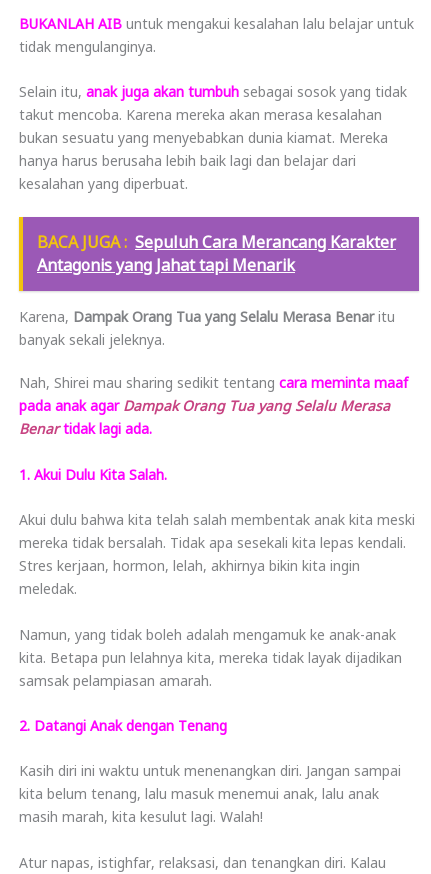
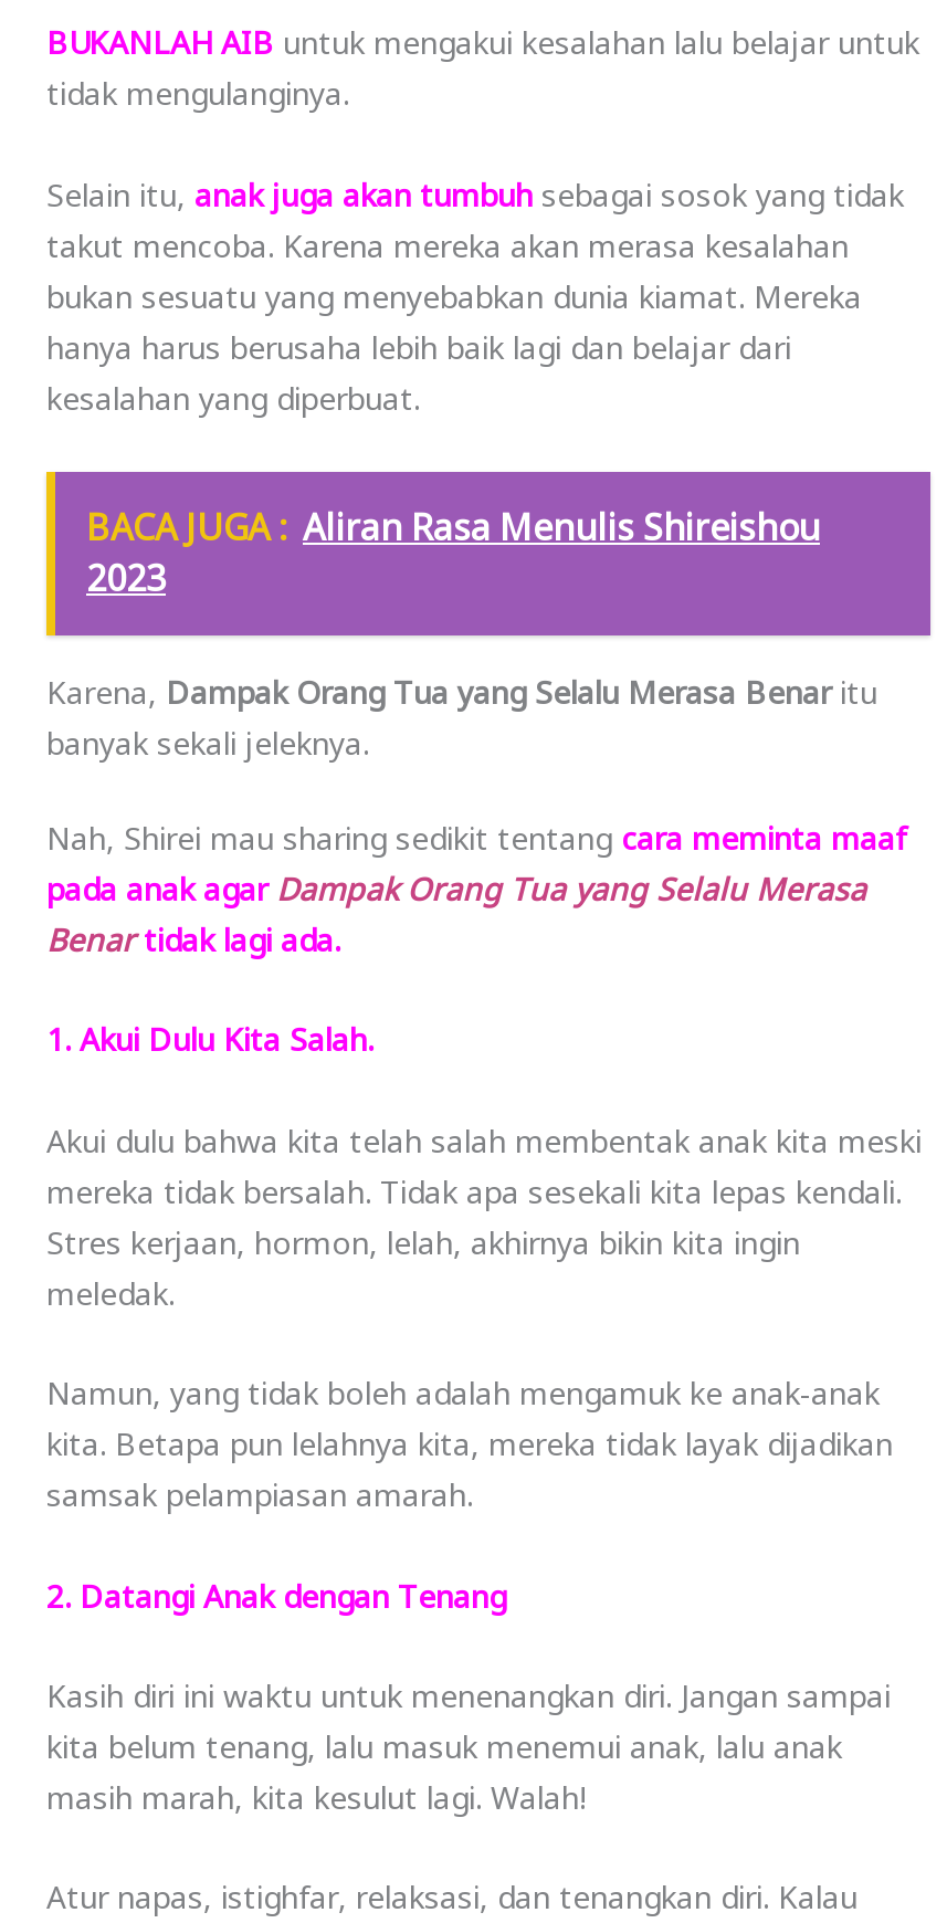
- BACA JUGA : Sepuluh Cara Merancang Karakter
- Antagonis yang Jahat tapi Menarik
+ BACA JUGA : Aliran Rasa Menulis Shireishou
+ 2023
